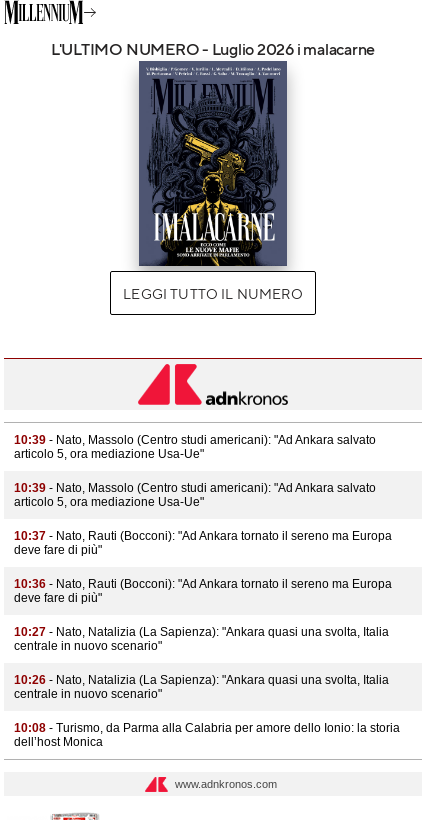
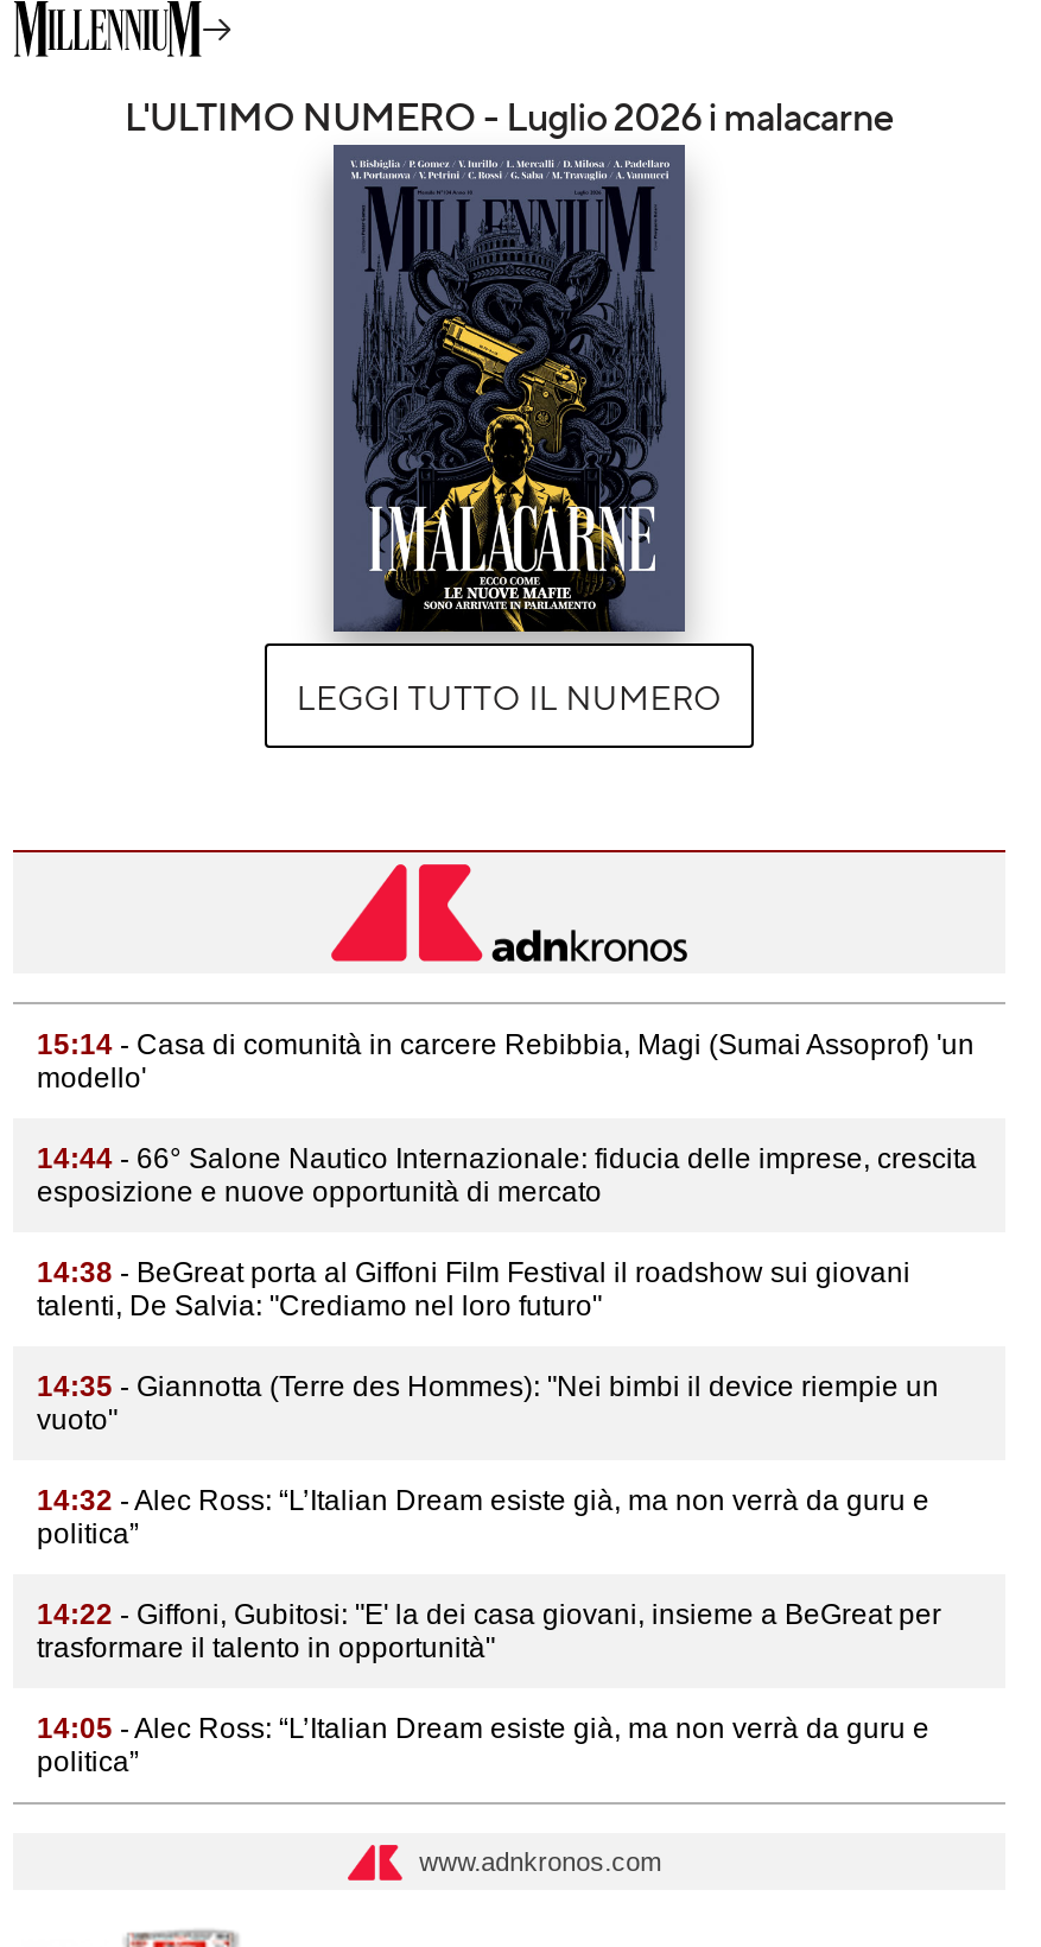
- 10:39 - Nato, Massolo (Centro studi americani): "Ad Ankara salvato
- articolo 5, ora mediazione Usa-Ue"
+ 15:14 - Casa di comunità in carcere Rebibbia, Magi (Sumai Assoprof) 'un
+ modello'

- 10:39 - Nato, Massolo (Centro studi americani): "Ad Ankara salvato
- articolo 5, ora mediazione Usa-Ue"
+ 14:44 - 66° Salone Nautico Internazionale: fiducia delle imprese, crescita
+ esposizione e nuove opportunità di mercato

- 10:37 - Nato, Rauti (Bocconi): "Ad Ankara tornato il sereno ma Europa
- deve fare di più"
+ 14:38 - BeGreat porta al Giffoni Film Festival il roadshow sui giovani
+ talenti, De Salvia: "Crediamo nel loro futuro"

- 10:36 - Nato, Rauti (Bocconi): "Ad Ankara tornato il sereno ma Europa
- deve fare di più"
+ 14:35 - Giannotta (Terre des Hommes): "Nei bimbi il device riempie un
+ vuoto"

- 10:27 - Nato, Natalizia (La Sapienza): "Ankara quasi una svolta, Italia
- centrale in nuovo scenario"
+ 14:32 - Alec Ross: “L’Italian Dream esiste già, ma non verrà da guru e
+ politica”

- 10:26 - Nato, Natalizia (La Sapienza): "Ankara quasi una svolta, Italia
- centrale in nuovo scenario"
+ 14:22 - Giffoni, Gubitosi: "E' la dei casa giovani, insieme a BeGreat per
+ trasformare il talento in opportunità"

- 10:08 - Turismo, da Parma alla Calabria per amore dello Ionio: la storia
- dell’host Monica
+ 14:05 - Alec Ross: “L’Italian Dream esiste già, ma non verrà da guru e
+ politica”
